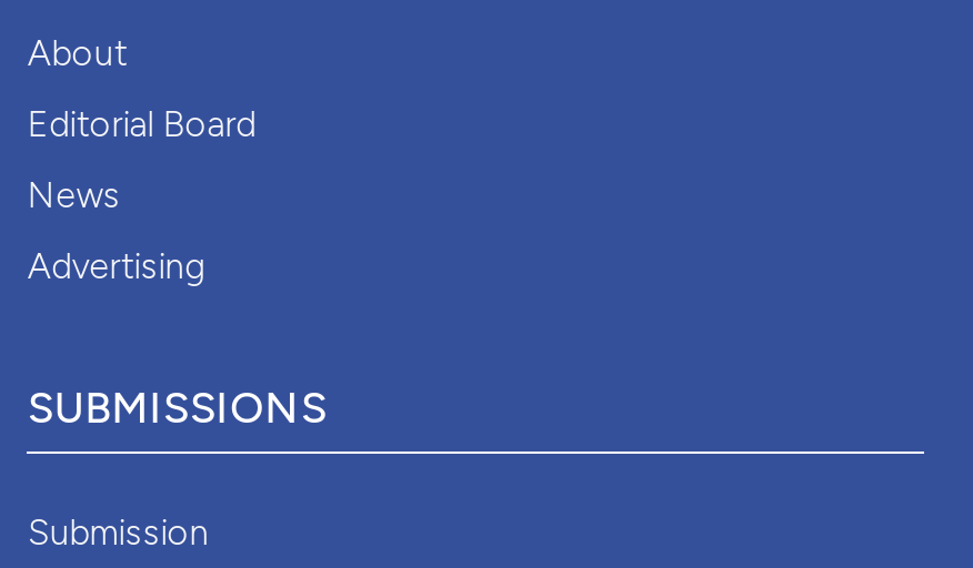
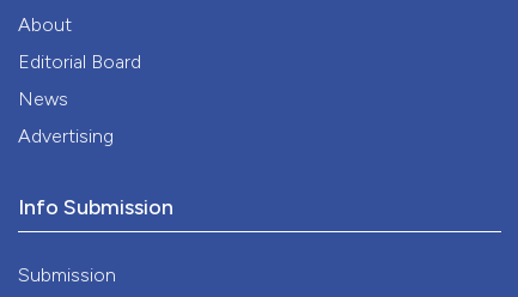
- SUBMISSIONS
+ Info Submission
